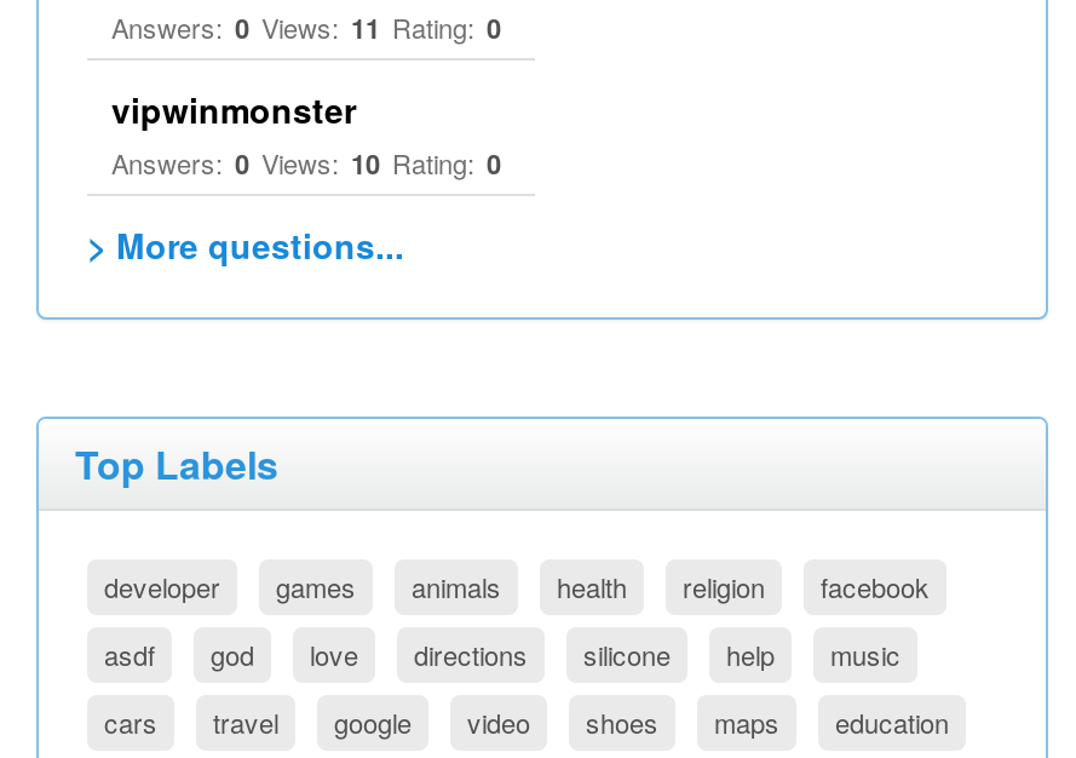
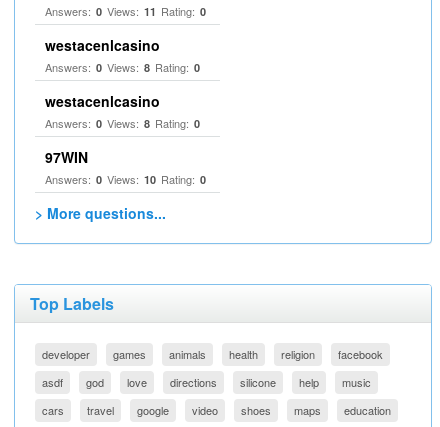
- vipwinmonster
+ westacenlcasino
+ Answers: 0 Views: 8 Rating: 0
+ westacenlcasino
+ Answers: 0 Views: 8 Rating: 0
+ 97WIN
